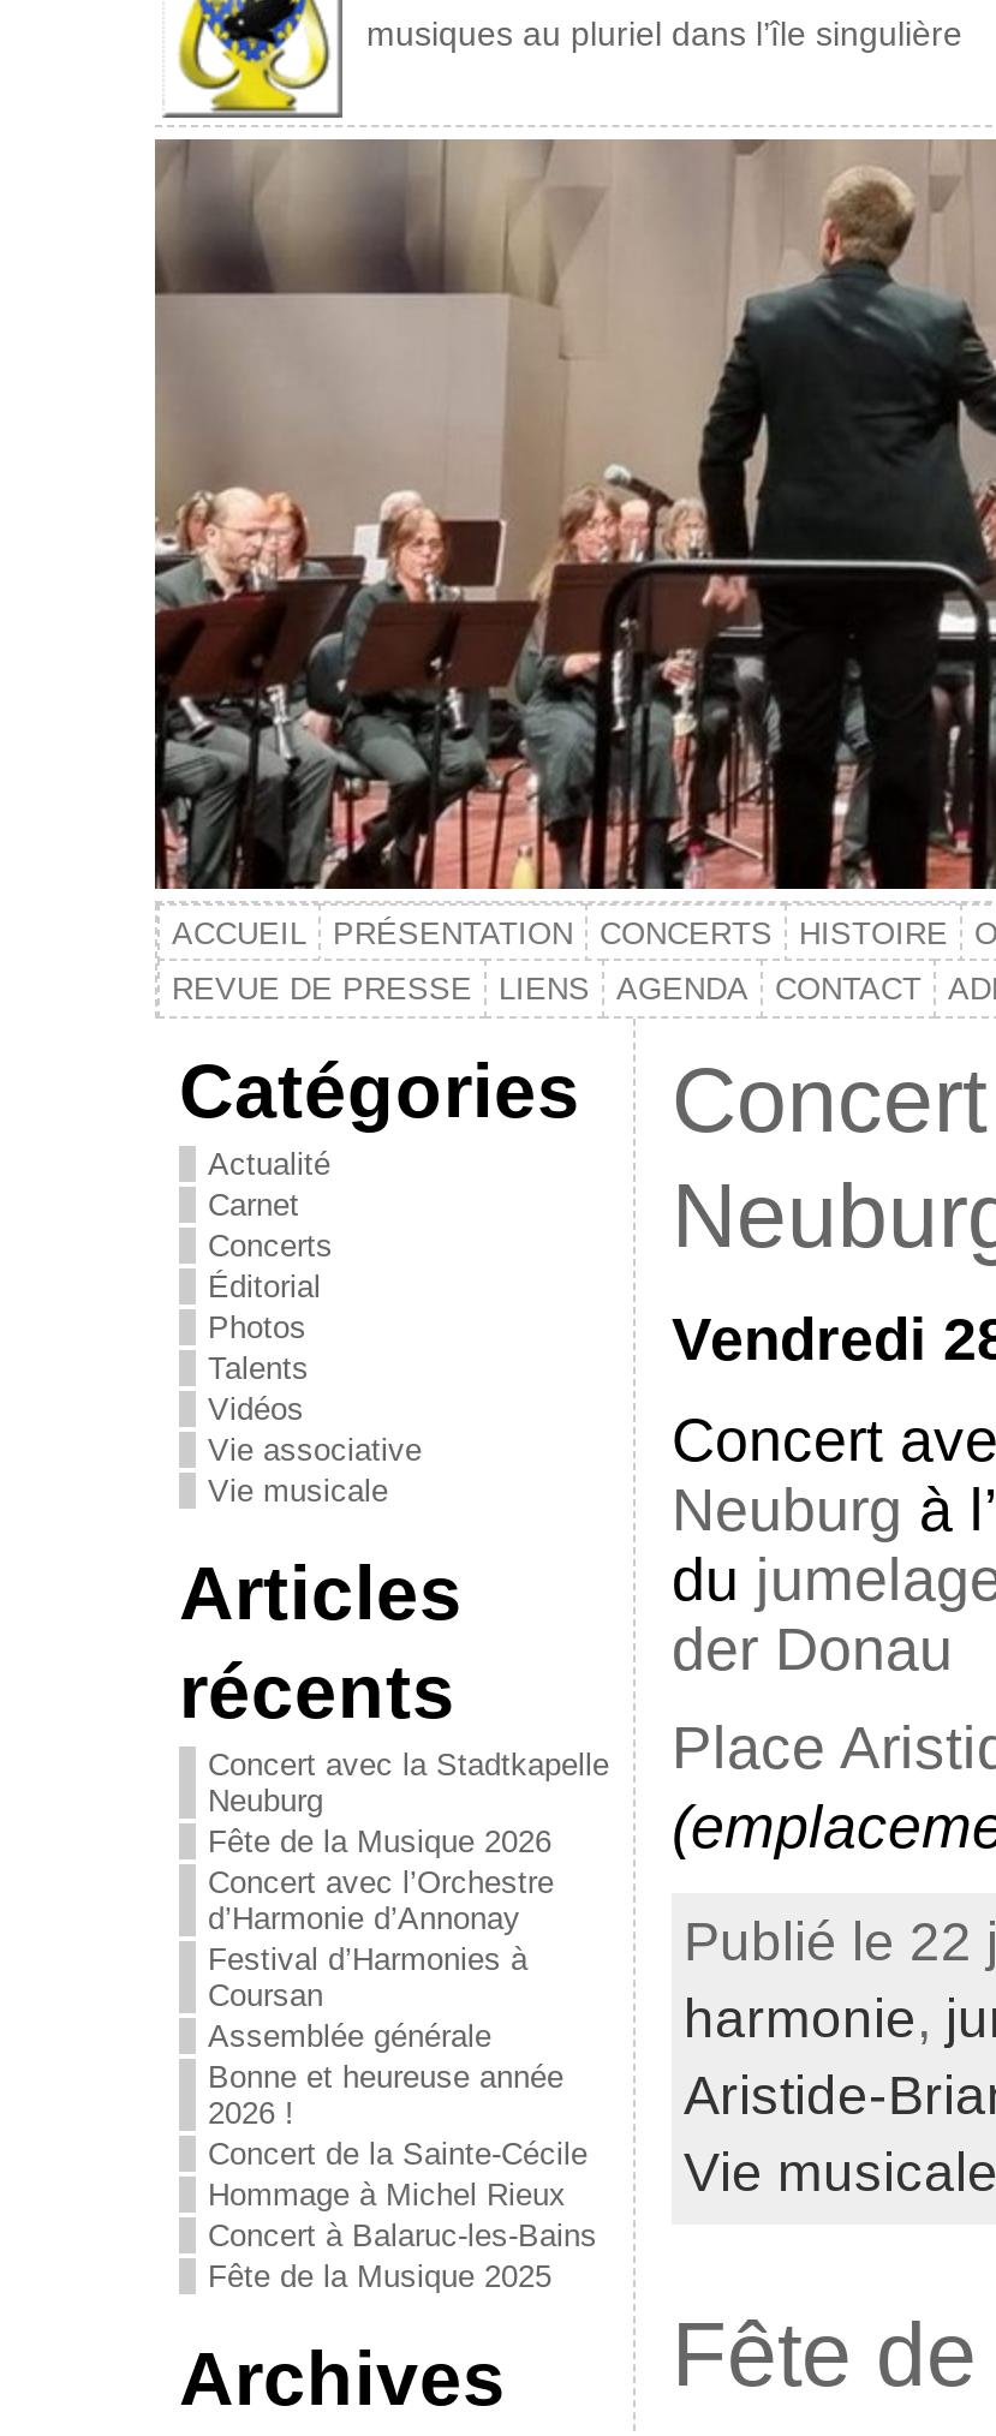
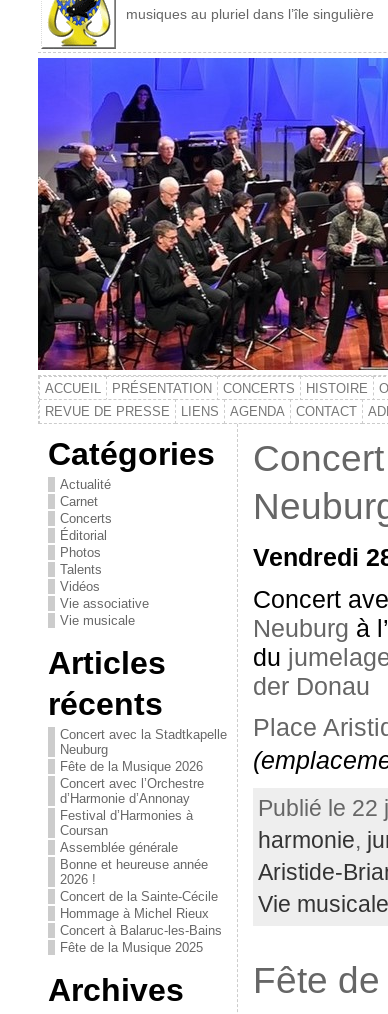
- [image]
+ [image]
